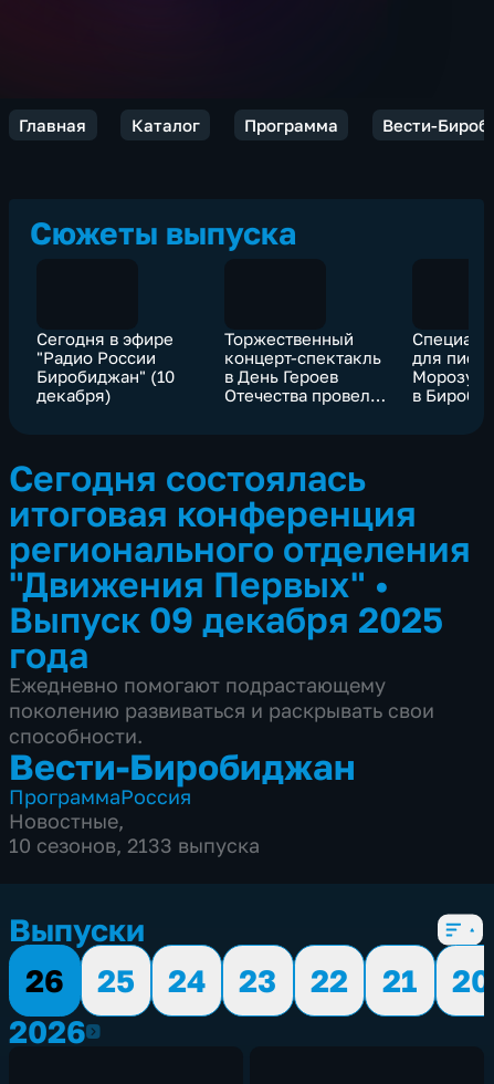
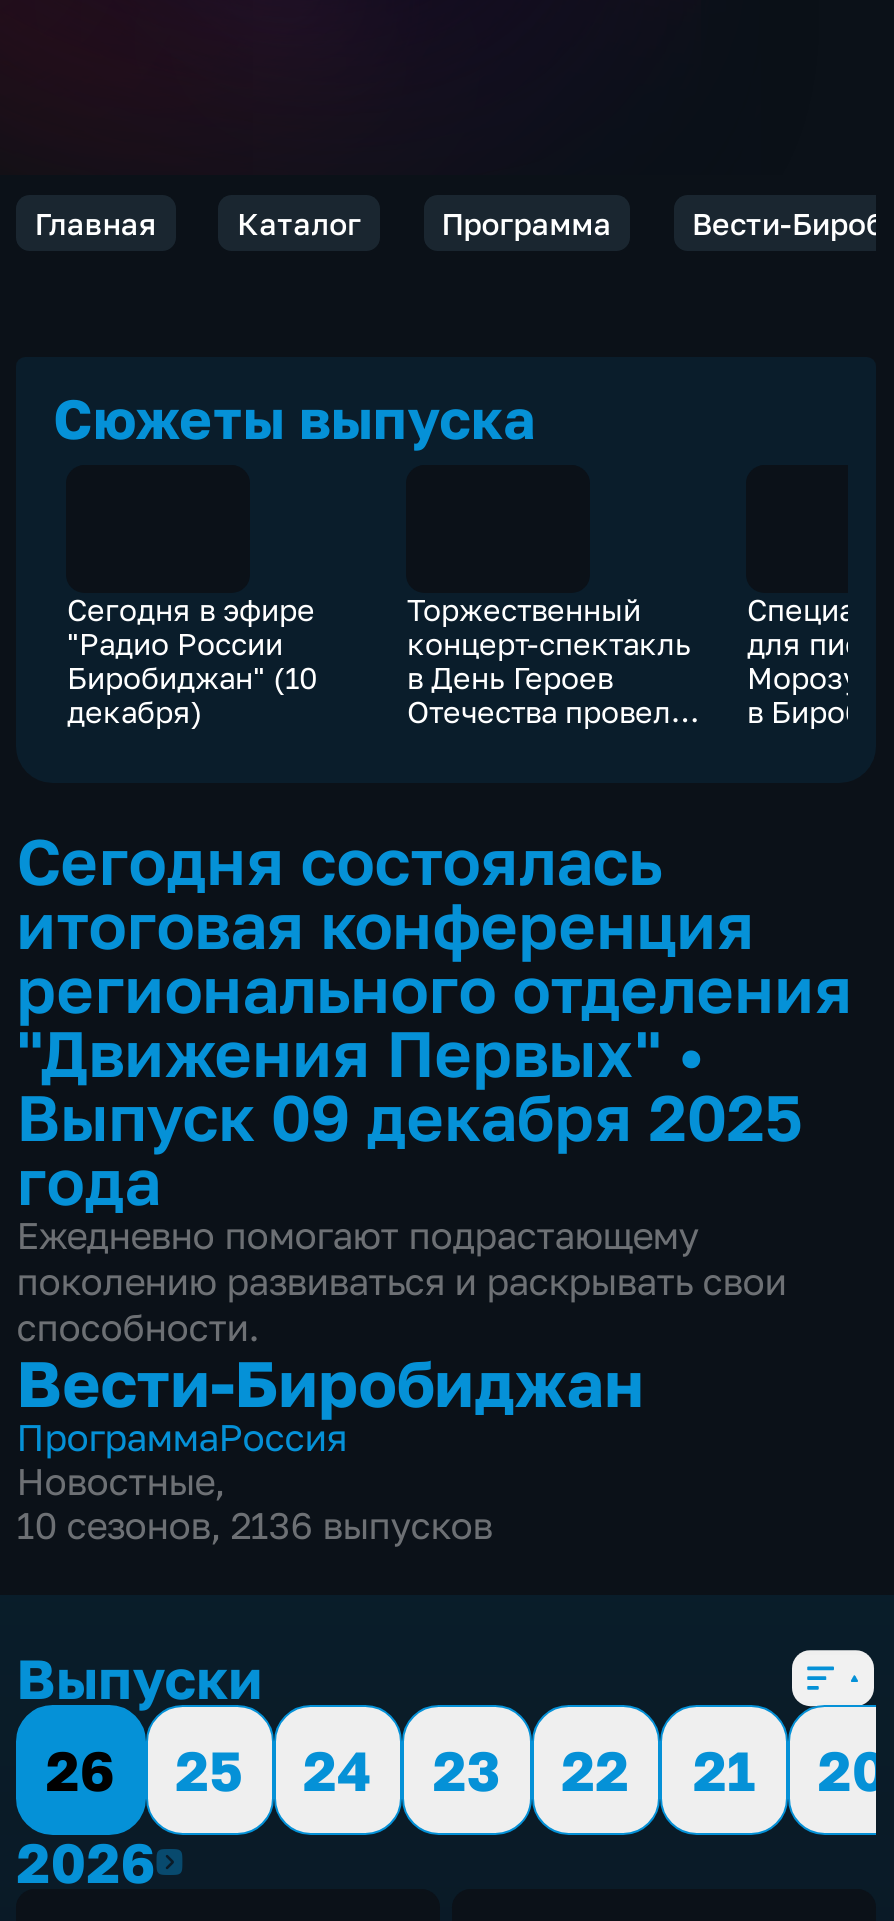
- 10 сезонов, 2133 выпуска
+ 10 сезонов, 2136 выпусков
